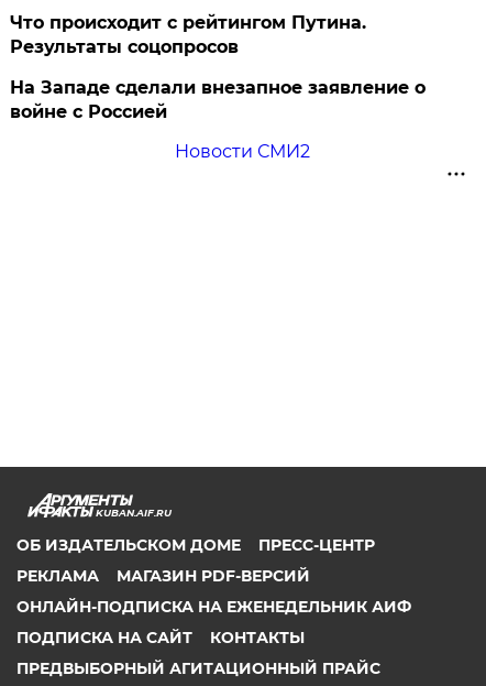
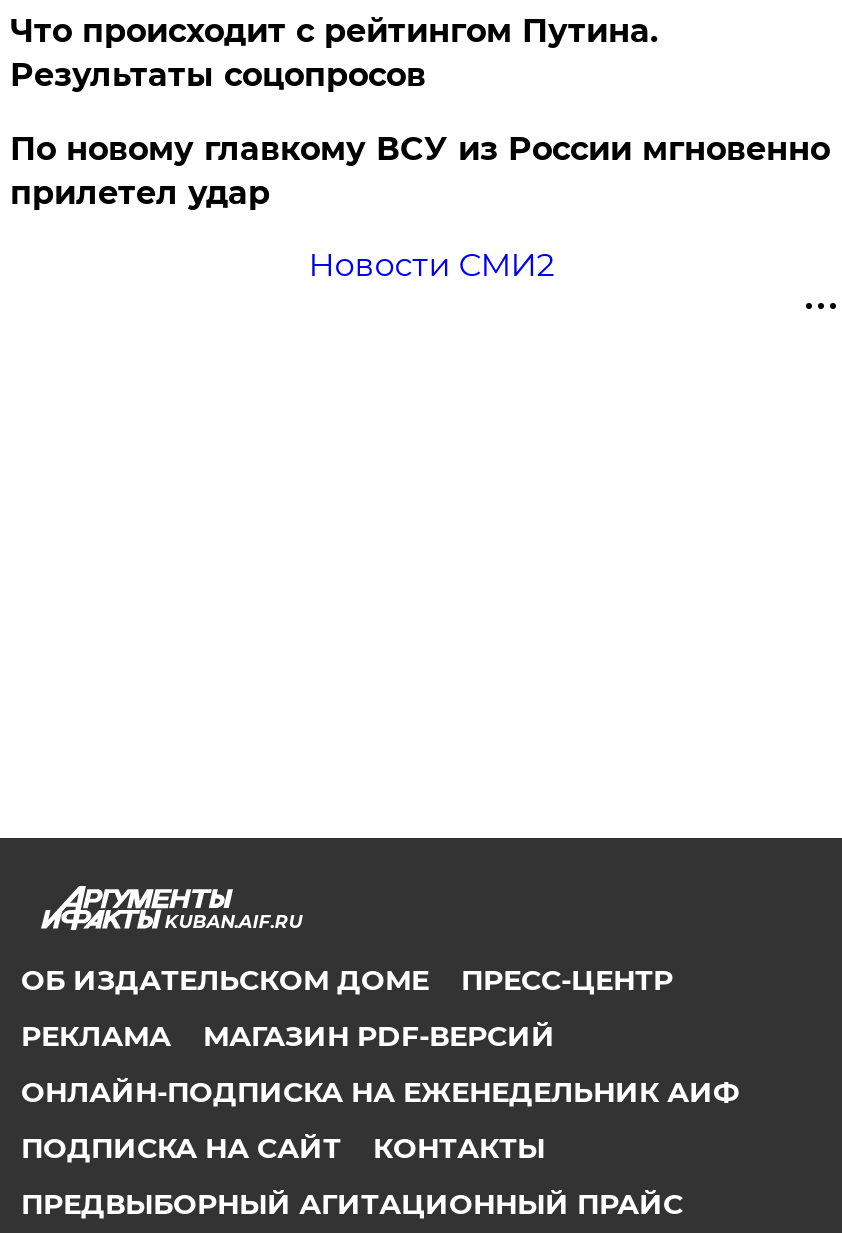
- На Западе сделали внезапное заявление о
- войне с Россией
+ По новому главкому ВСУ из России мгновенно
+ прилетел удар
